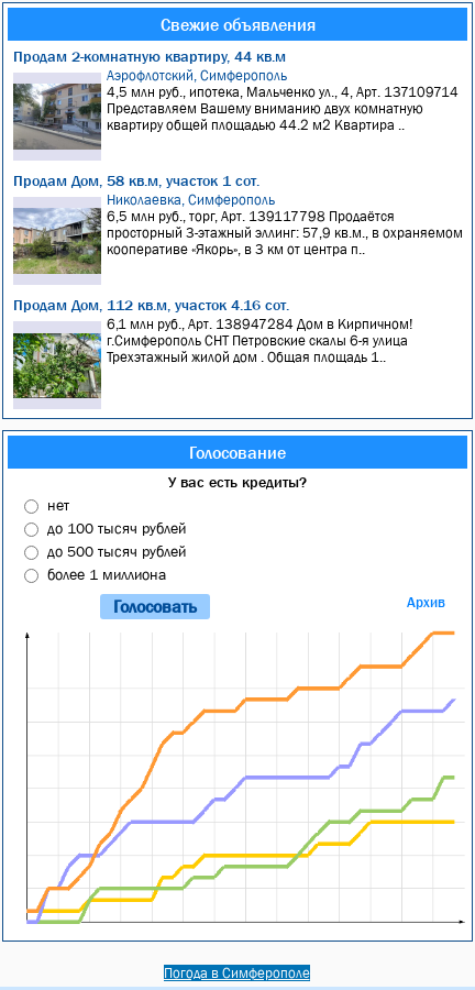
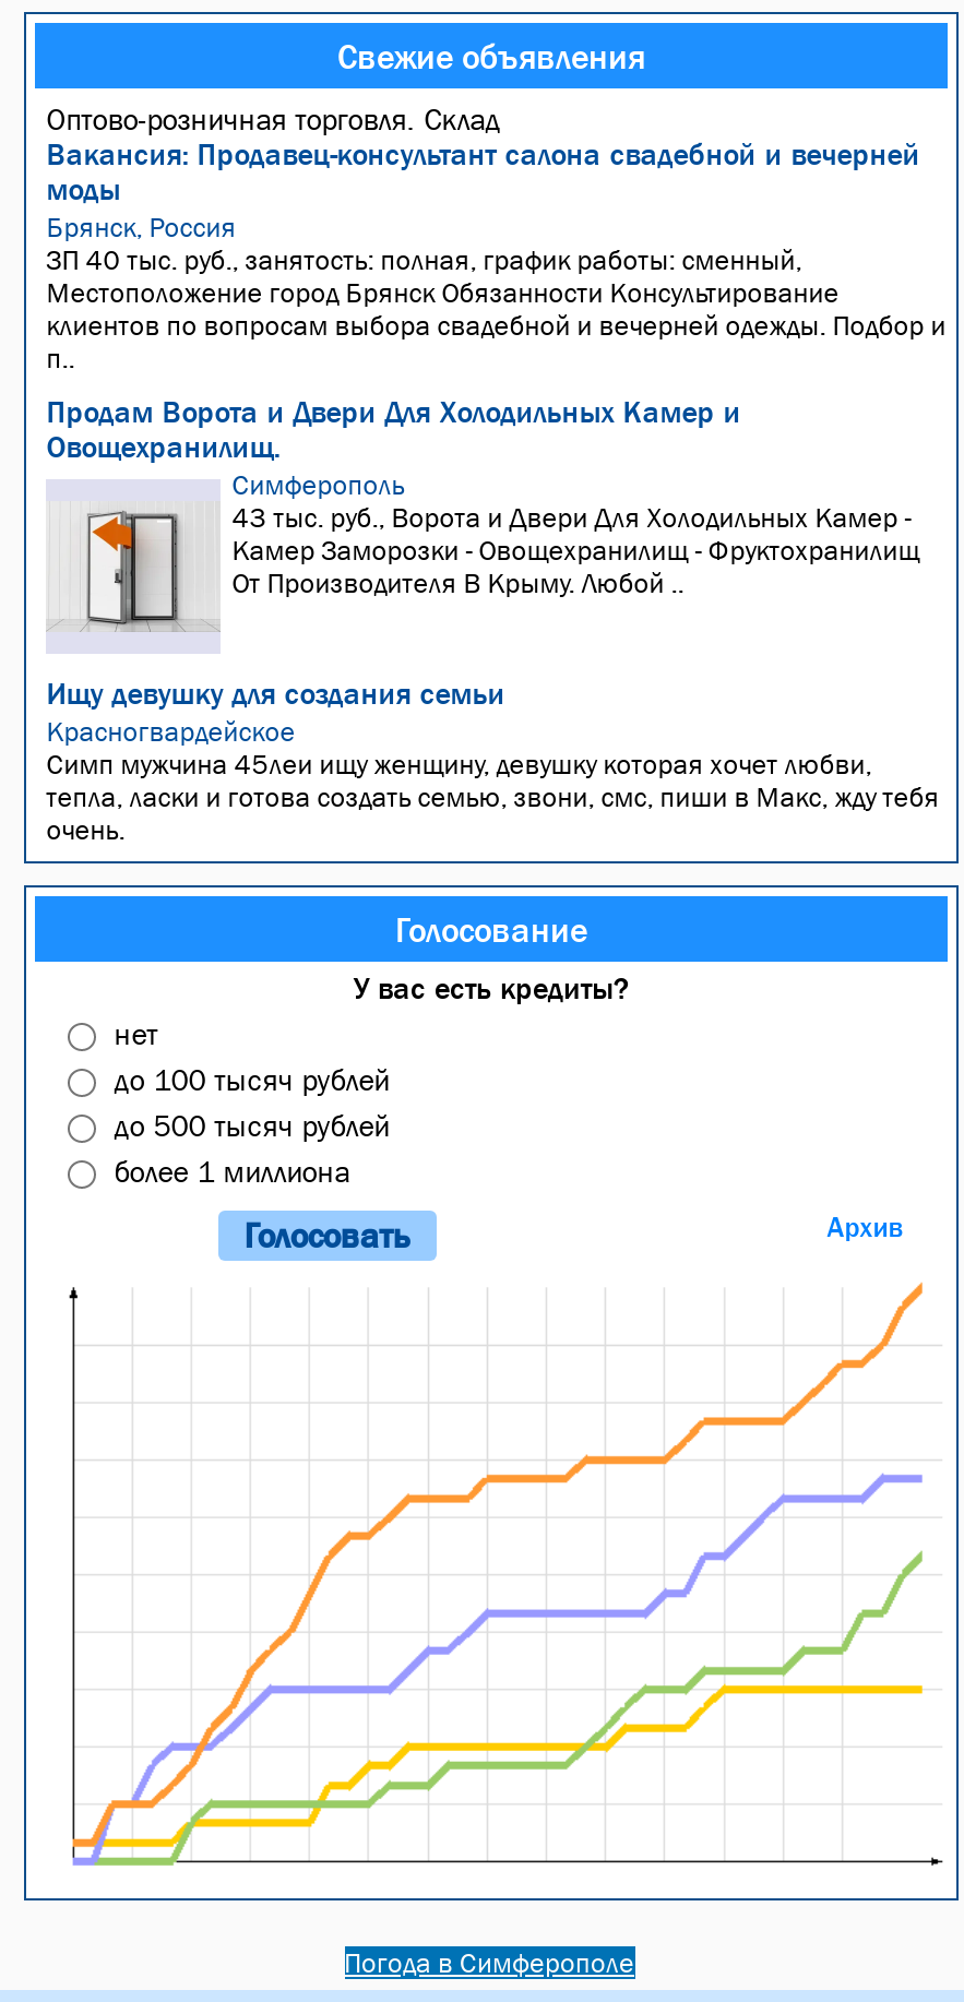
- Продам 2-комнатную квартиру, 44 кв.м
- Аэрофлотский, Симферополь
- 4,5 млн руб., ипотека, Мальченко ул., 4, Арт. 137109714
- Представляем Вашему вниманию двух комнатную
- квартиру общей площадью 44.2 м2 Квартира ..
+ Оптово-розничная торговля. Склад
+ Вакансия: Продавец-консультант салона свадебной и вечерней
+ моды
+ Брянск, Россия
+ ЗП 40 тыс. руб., занятость: полная, график работы: сменный,
+ Местоположение город Брянск Обязанности Консультирование
+ клиентов по вопросам выбора свадебной и вечерней одежды. Подбор и
+ п..

- [image]
- Продам Дом, 58 кв.м, участок 1 сот.
- Николаевка, Симферополь
- 6,5 млн руб., торг, Арт. 139117798 Продаётся
- просторный 3-этажный эллинг: 57,9 кв.м., в охраняемом
- кооперативе «Якорь», в 3 км от центра п..
+ [image]
+ Продам Ворота и Двери Для Холодильных Камер и
+ Овощехранилищ.
+ Симферополь
+ 43 тыс. руб., Ворота и Двери Для Холодильных Камер -
+ Камер Заморозки - Овощехранилищ - Фруктохранилищ
+ От Производителя В Крыму. Любой ..

- Продам Дом, 112 кв.м, участок 4.16 сот.
- 6,1 млн руб., Арт. 138947284 Дом в Кирпичном!
- г.Симферополь СНТ Петровские скалы 6-я улица
- Трехэтажный жилой дом . Общая площадь 1..
+ Ищу девушку для создания семьи
+ Красногвардейское
+ Симп мужчина 45леи ищу женщину, девушку которая хочет любви,
+ тепла, ласки и готова создать семью, звони, смс, пиши в Макс, жду тебя
+ очень.

- [image]
+ [image]
